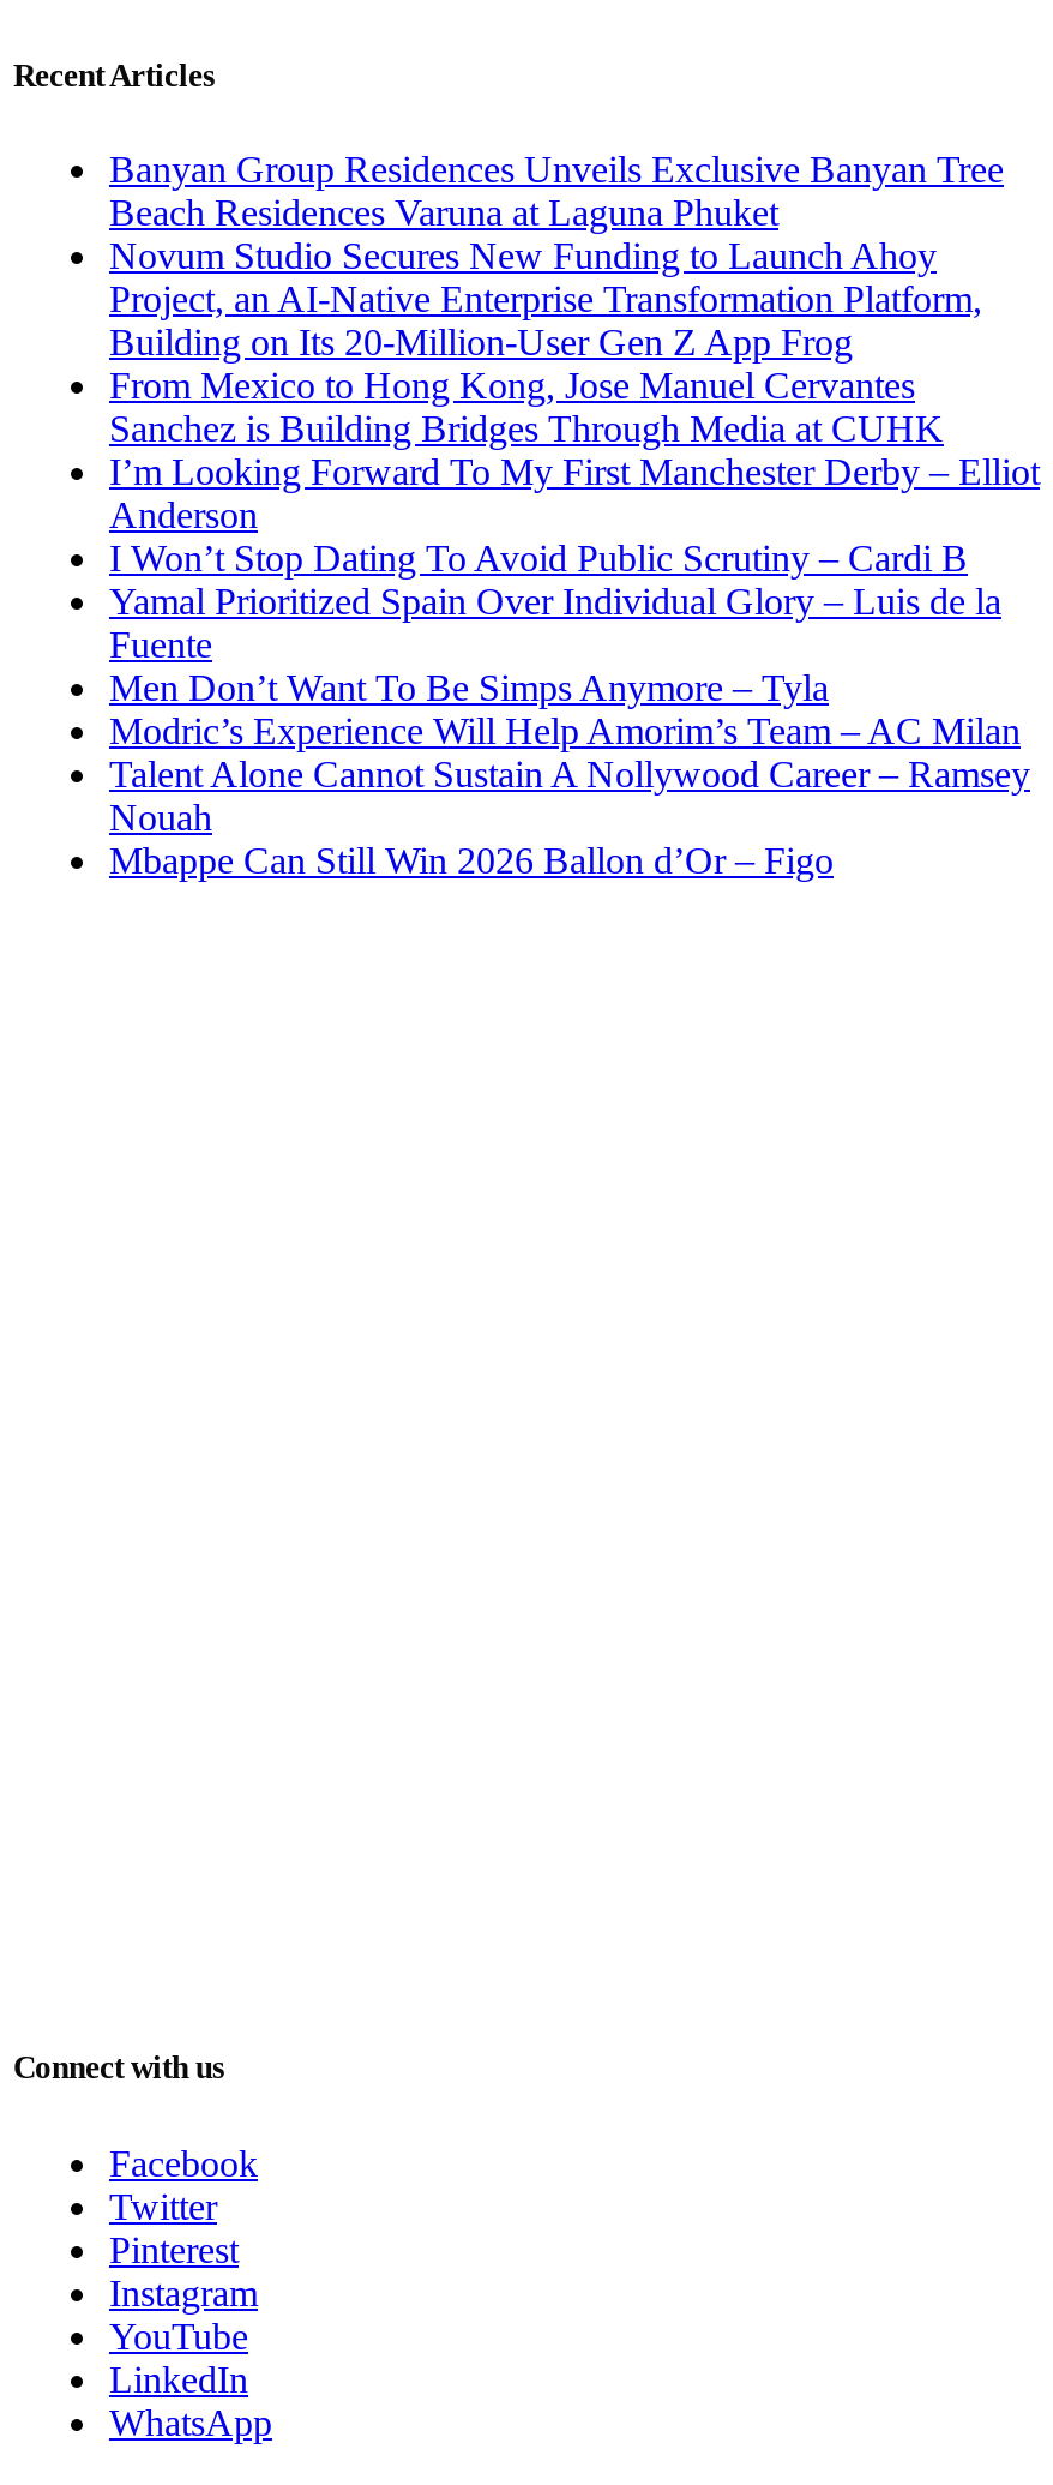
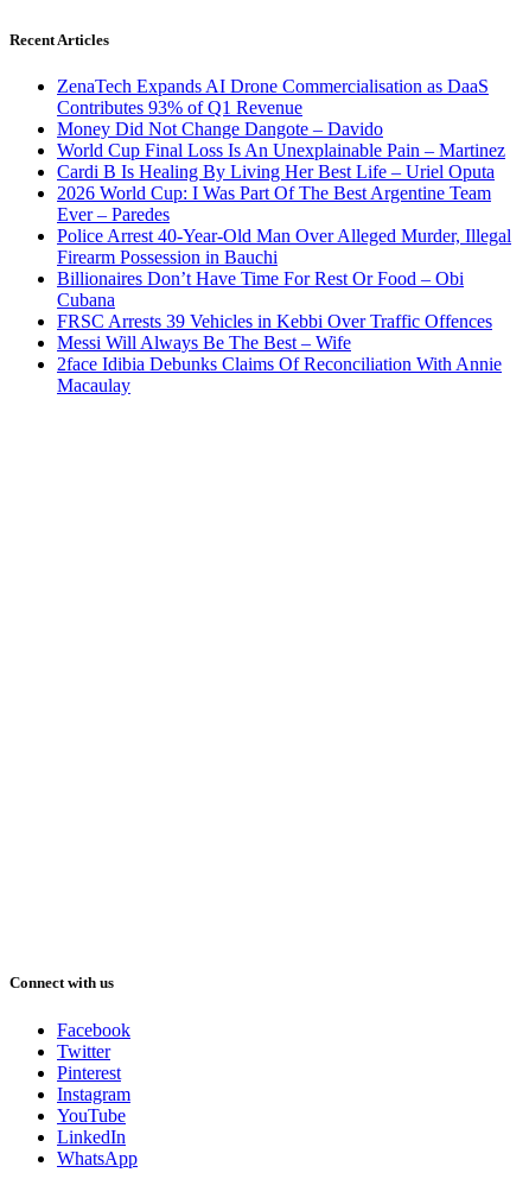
- Banyan Group Residences Unveils Exclusive Banyan Tree
- Beach Residences Varuna at Laguna Phuket
- Novum Studio Secures New Funding to Launch Ahoy
- Project, an AI-Native Enterprise Transformation Platform,
- Building on Its 20-Million-User Gen Z App Frog
- From Mexico to Hong Kong, Jose Manuel Cervantes
- Sanchez is Building Bridges Through Media at CUHK
- I’m Looking Forward To My First Manchester Derby – Elliot
- Anderson
- I Won’t Stop Dating To Avoid Public Scrutiny – Cardi B
- Yamal Prioritized Spain Over Individual Glory – Luis de la
- Fuente
- Men Don’t Want To Be Simps Anymore – Tyla
- Modric’s Experience Will Help Amorim’s Team – AC Milan
- Talent Alone Cannot Sustain A Nollywood Career – Ramsey
- Nouah
- Mbappe Can Still Win 2026 Ballon d’Or – Figo
+ ZenaTech Expands AI Drone Commercialisation as DaaS
+ Contributes 93% of Q1 Revenue
+ Money Did Not Change Dangote – Davido
+ World Cup Final Loss Is An Unexplainable Pain – Martinez
+ Cardi B Is Healing By Living Her Best Life – Uriel Oputa
+ 2026 World Cup: I Was Part Of The Best Argentine Team
+ Ever – Paredes
+ Police Arrest 40-Year-Old Man Over Alleged Murder, Illegal
+ Firearm Possession in Bauchi
+ Billionaires Don’t Have Time For Rest Or Food – Obi
+ Cubana
+ FRSC Arrests 39 Vehicles in Kebbi Over Traffic Offences
+ Messi Will Always Be The Best – Wife
+ 2face Idibia Debunks Claims Of Reconciliation With Annie
+ Macaulay
